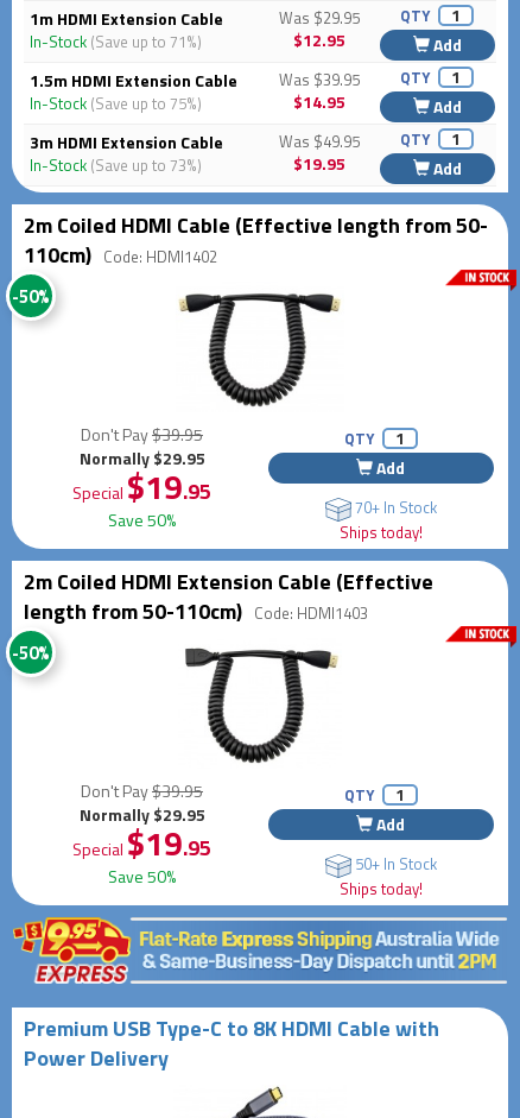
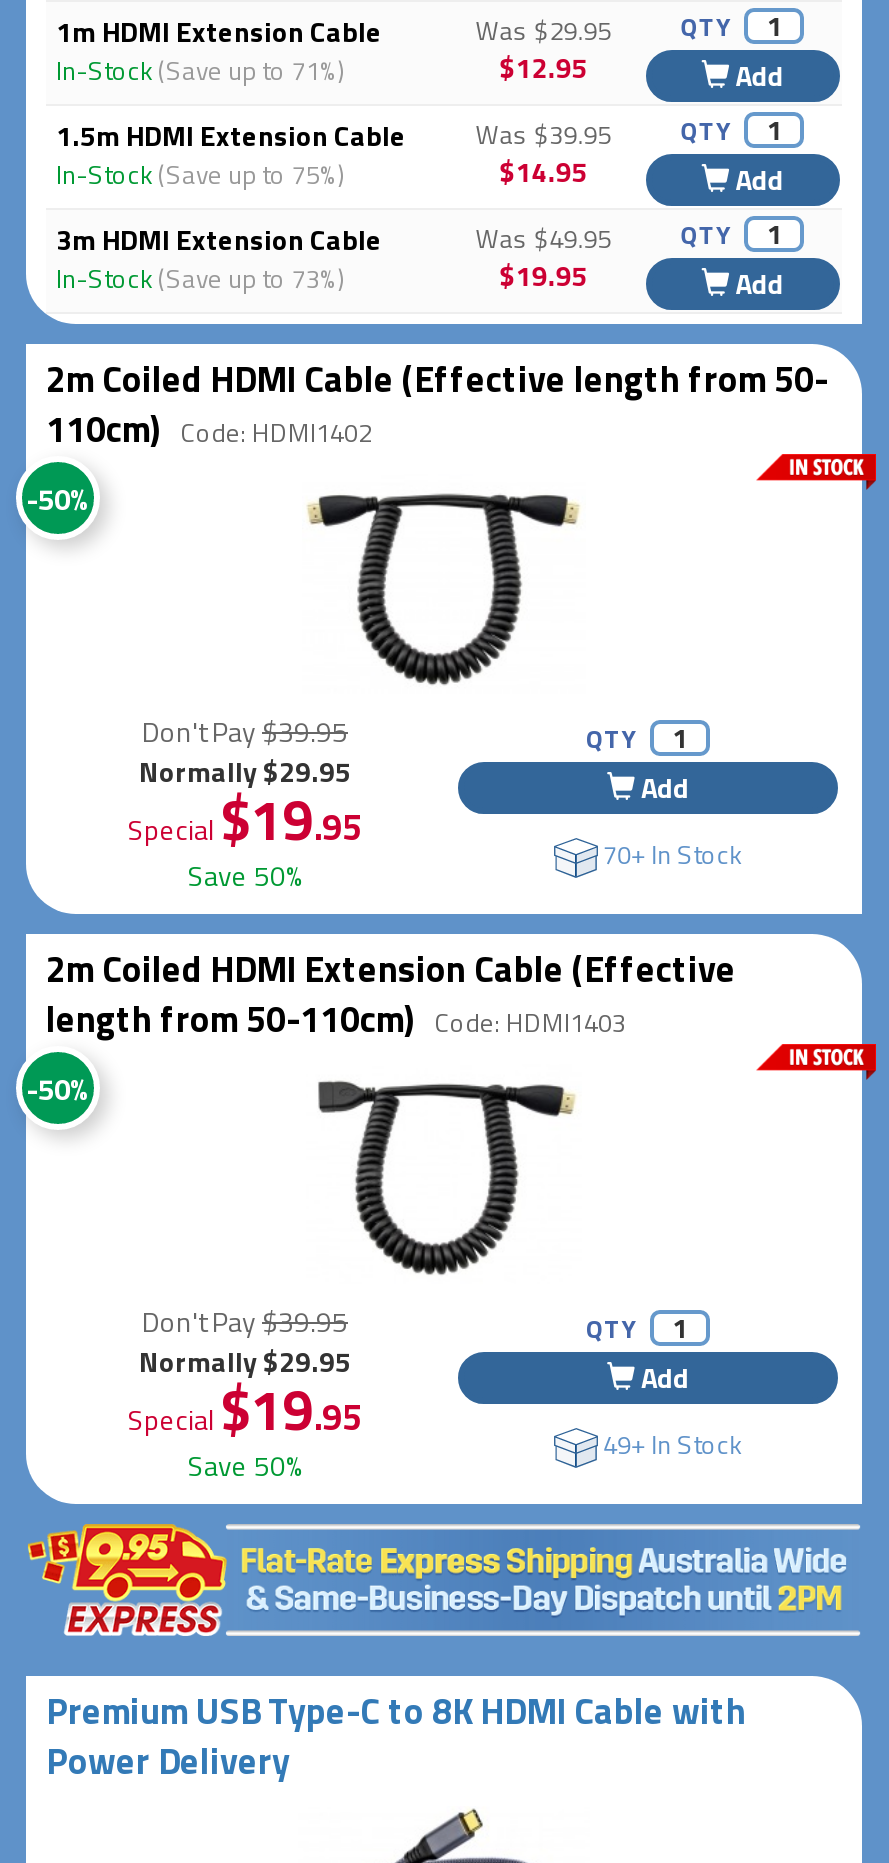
- Ships today!

- 50+ In Stock
- Ships today!
+ 49+ In Stock
